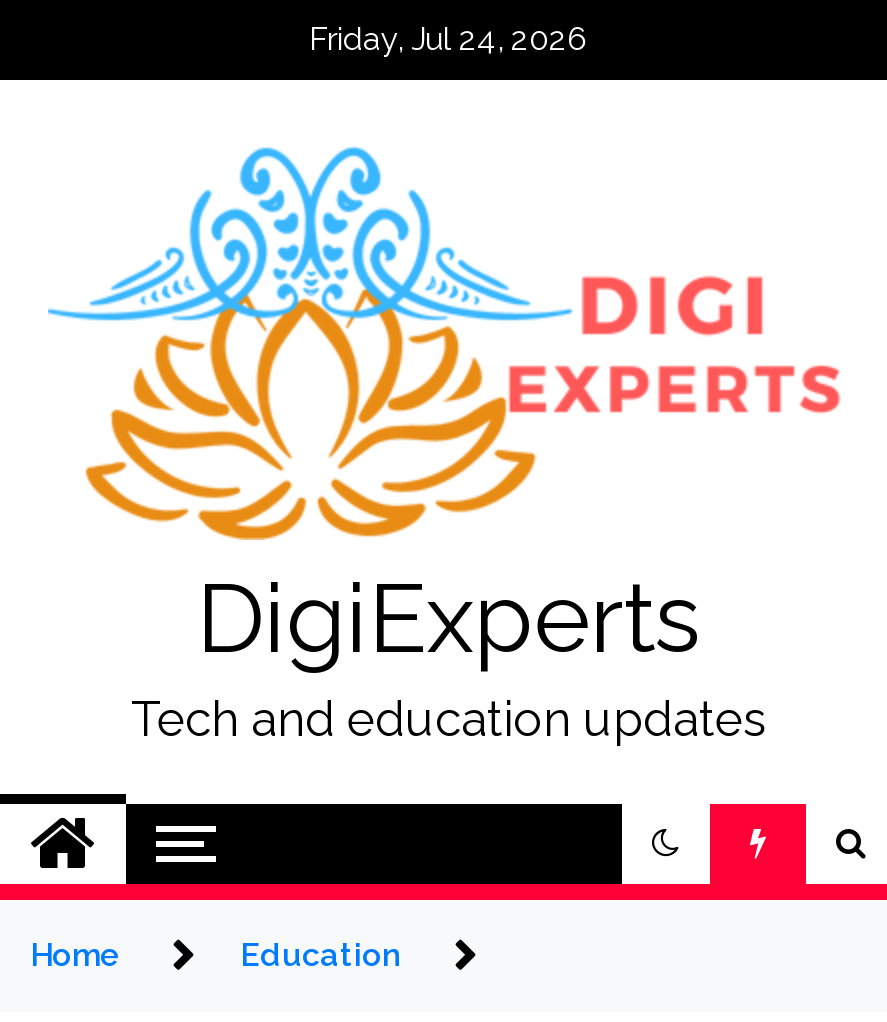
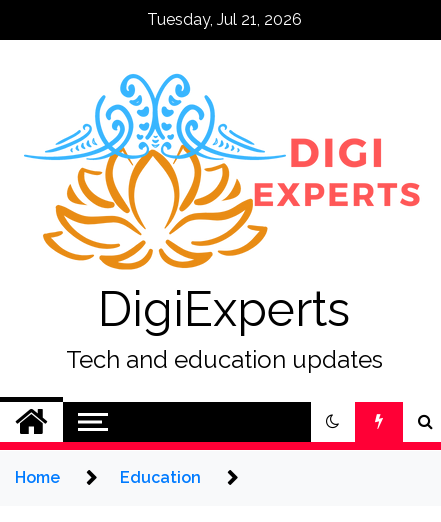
- Friday, Jul 24, 2026
+ Tuesday, Jul 21, 2026
